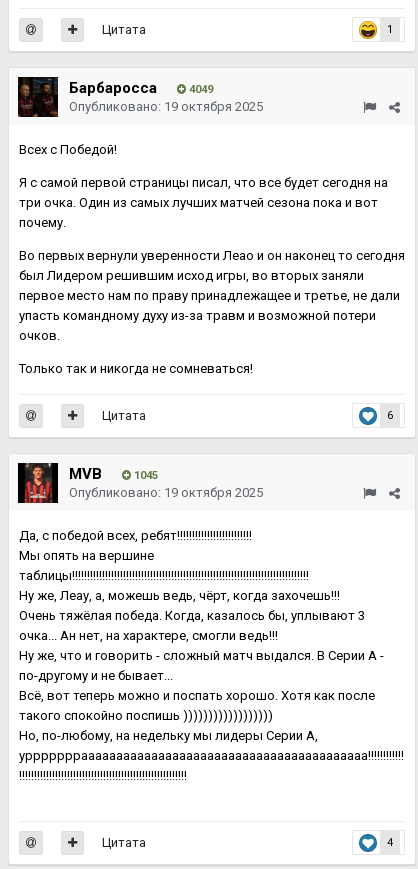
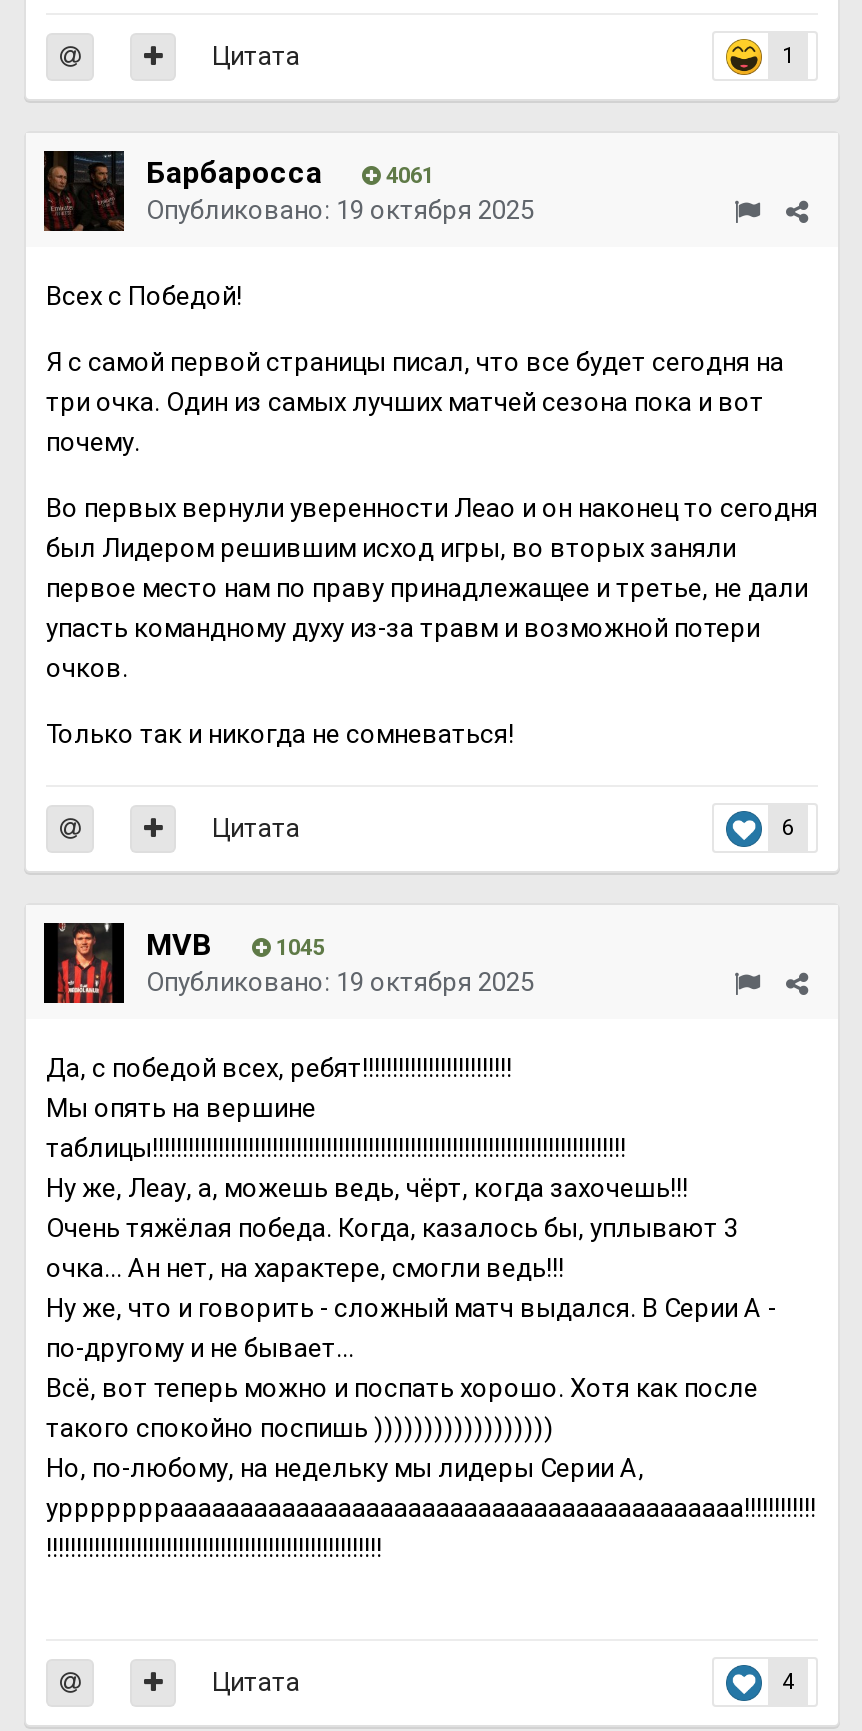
- 4049
+ 4061
